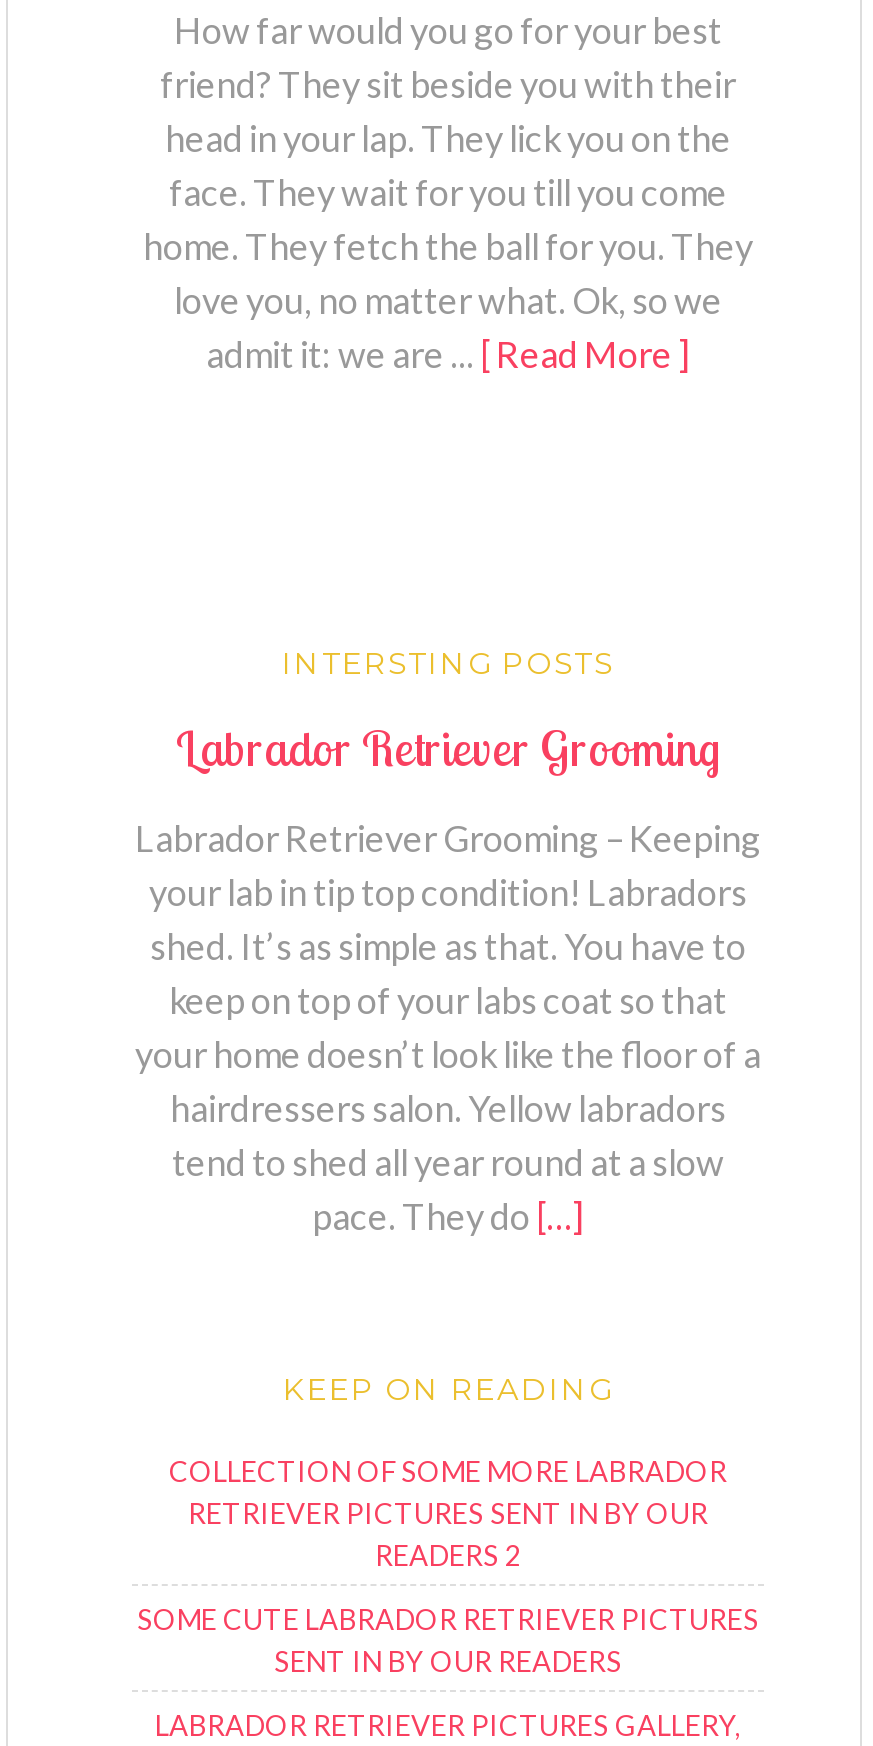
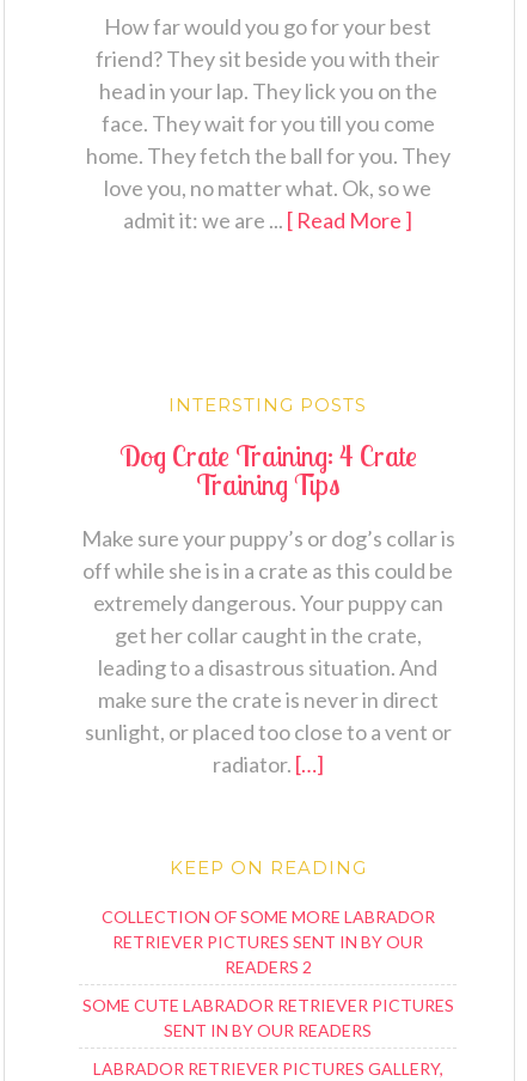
- Labrador Retriever Grooming
+ Dog Crate Training: 4 Crate
+ Training Tips

- Labrador Retriever Grooming – Keeping
- your lab in tip top condition! Labradors
- shed. It’s as simple as that. You have to
- keep on top of your labs coat so that
- your home doesn’t look like the floor of a
- hairdressers salon. Yellow labradors
- tend to shed all year round at a slow
- pace. They do […]
+ Make sure your puppy’s or dog’s collar is
+ off while she is in a crate as this could be
+ extremely dangerous. Your puppy can
+ get her collar caught in the crate,
+ leading to a disastrous situation. And
+ make sure the crate is never in direct
+ sunlight, or placed too close to a vent or
+ radiator. […]
